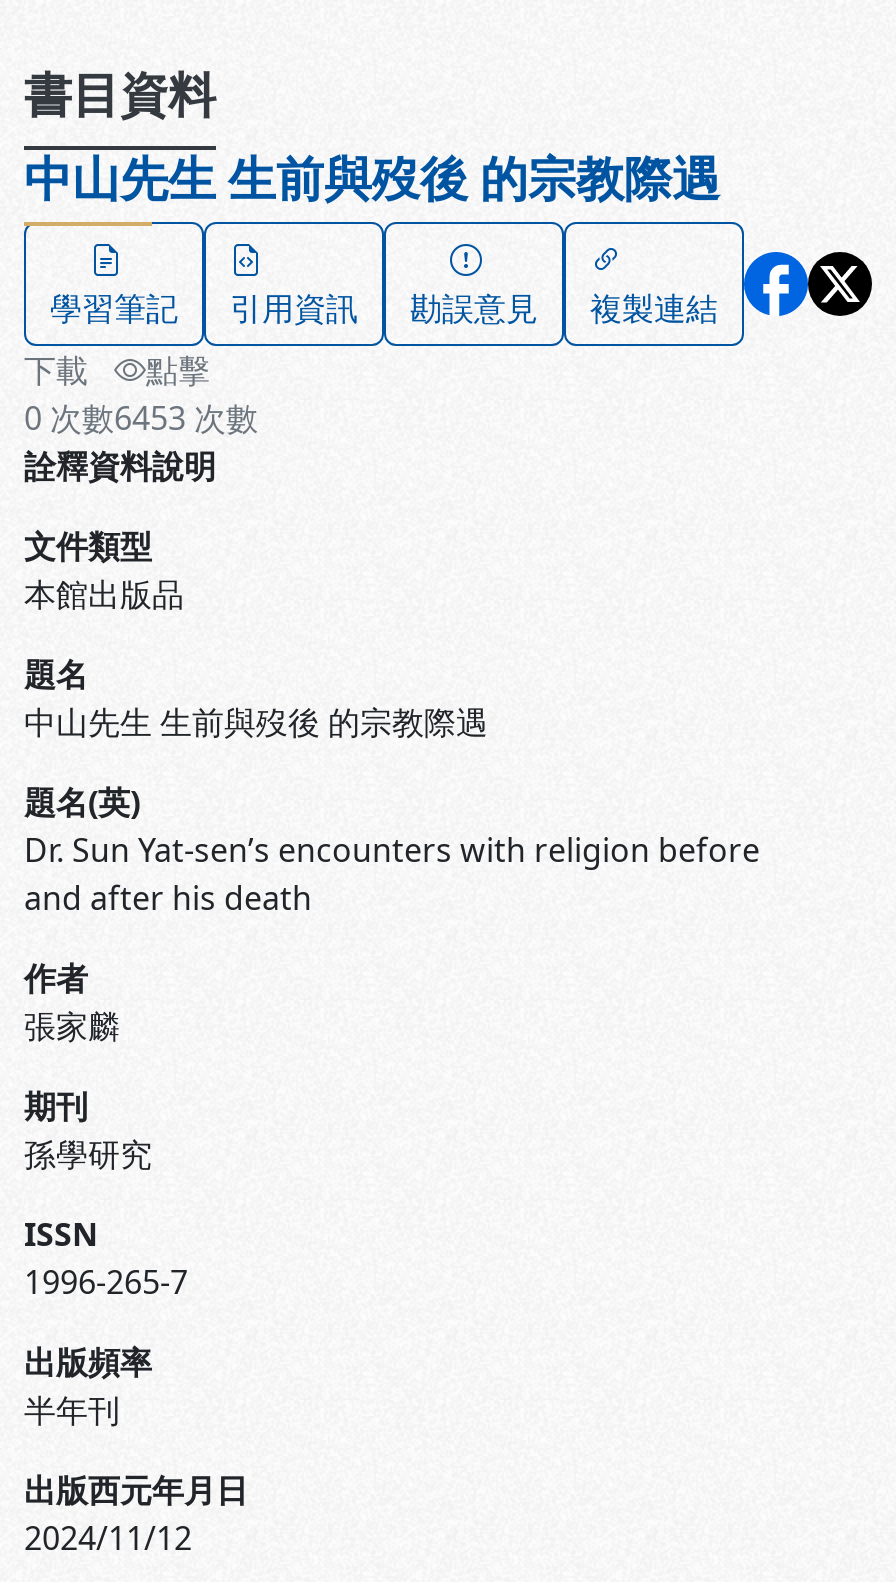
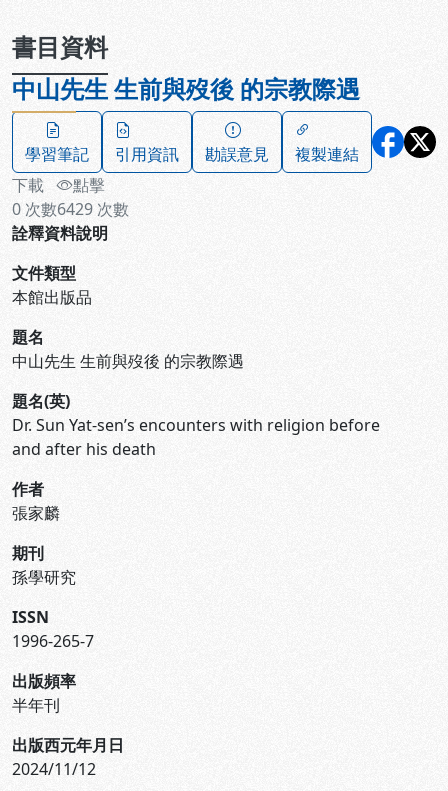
- 0次數 6453次數
+ 0次數 6429次數
